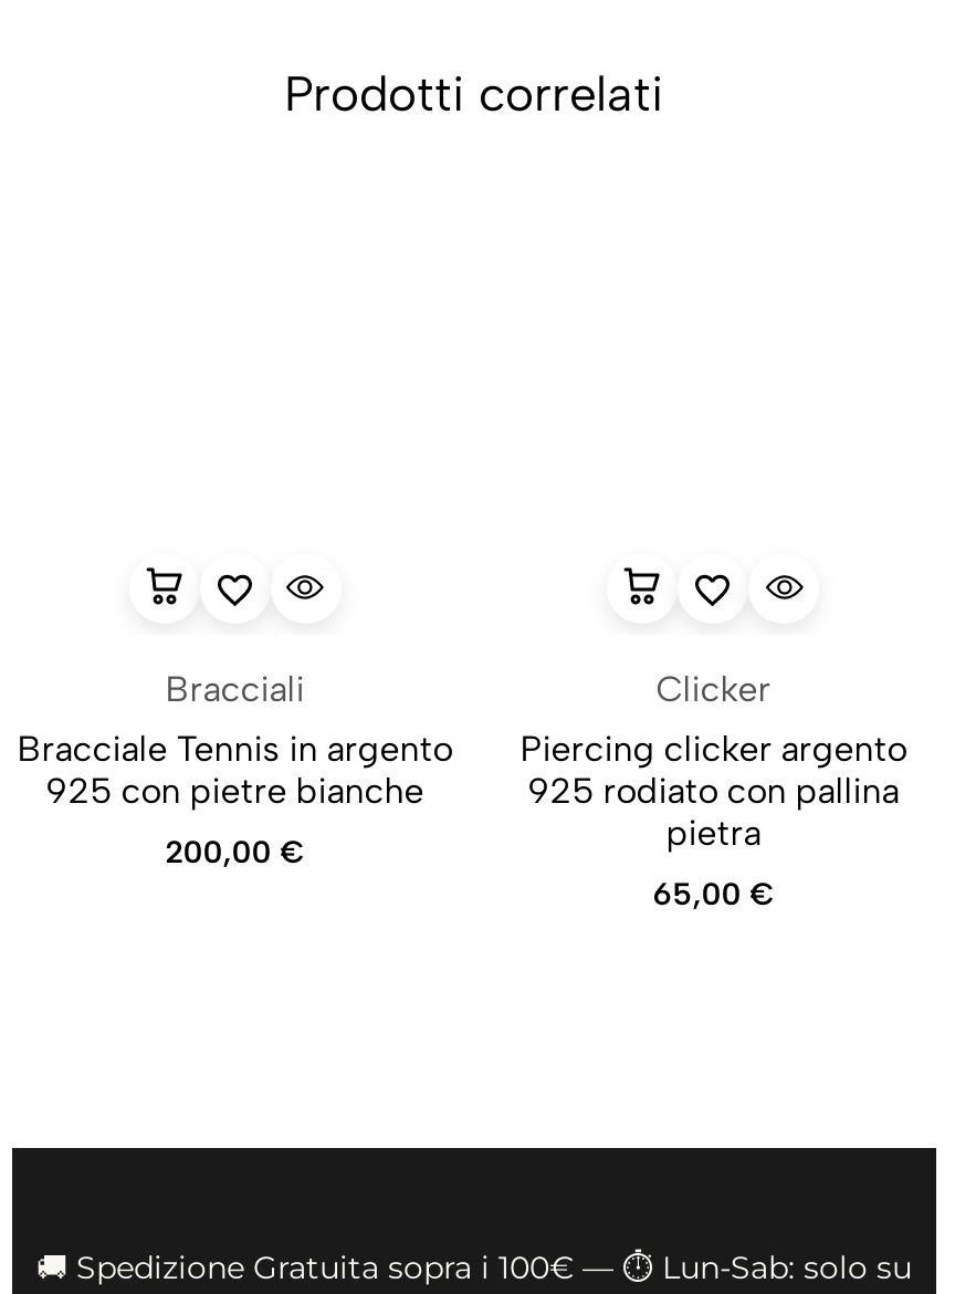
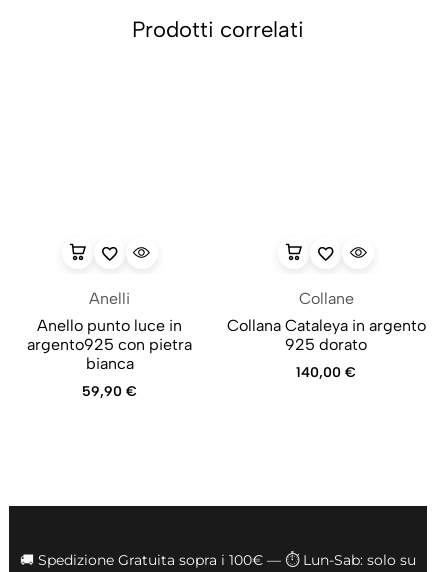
- Bracciali
- Bracciale Tennis in argento
- 925 con pietre bianche
+ Anelli
+ Anello punto luce in
+ argento925 con pietra
+ bianca

- Clicker
- Piercing clicker argento
- 925 rodiato con pallina
- pietra
+ Collane
+ Collana Cataleya in argento
+ 925 dorato

- 200,00 €
+ 59,90 €

- 65,00 €
+ 140,00 €
